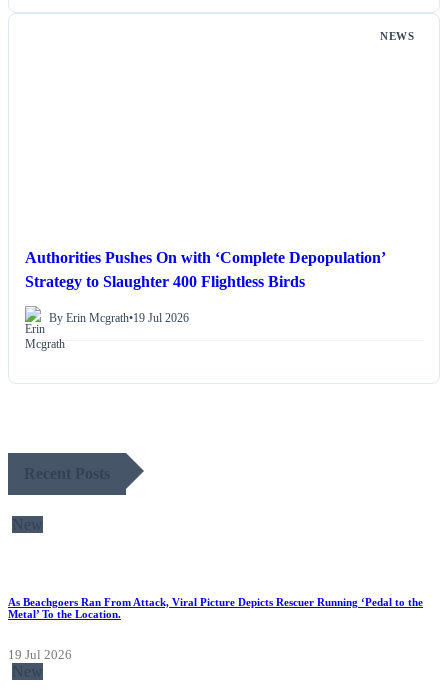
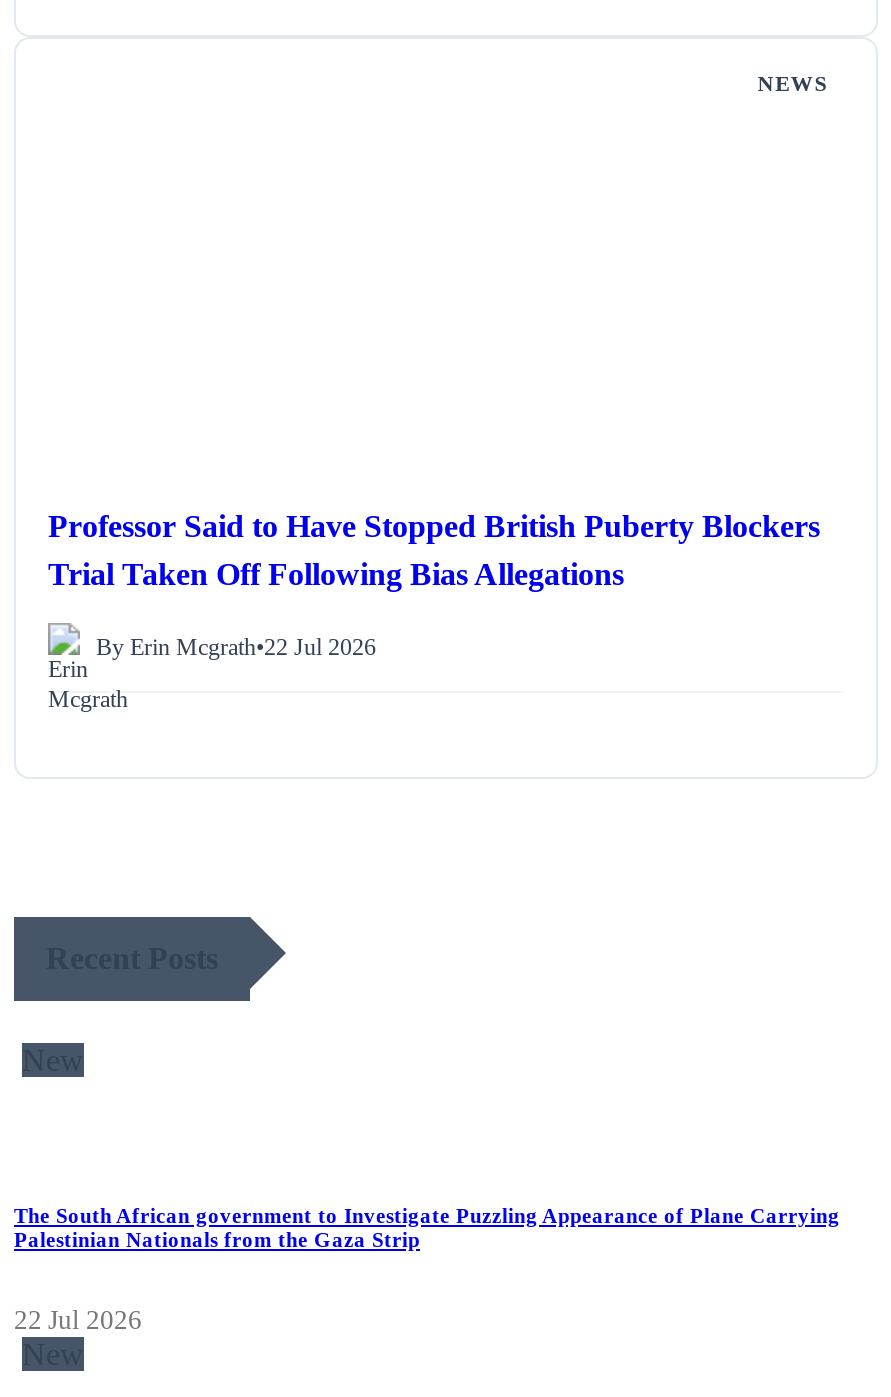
- Authorities Pushes On with ‘Complete Depopulation’
- Strategy to Slaughter 400 Flightless Birds
+ Professor Said to Have Stopped British Puberty Blockers
+ Trial Taken Off Following Bias Allegations

- By Erin Mcgrath•19 Jul 2026
+ By Erin Mcgrath•22 Jul 2026

- As Beachgoers Ran From Attack, Viral Picture Depicts Rescuer Running ‘Pedal to the
- Metal’ To the Location.
+ The South African government to Investigate Puzzling Appearance of Plane Carrying
+ Palestinian Nationals from the Gaza Strip

- 19 Jul 2026
+ 22 Jul 2026
